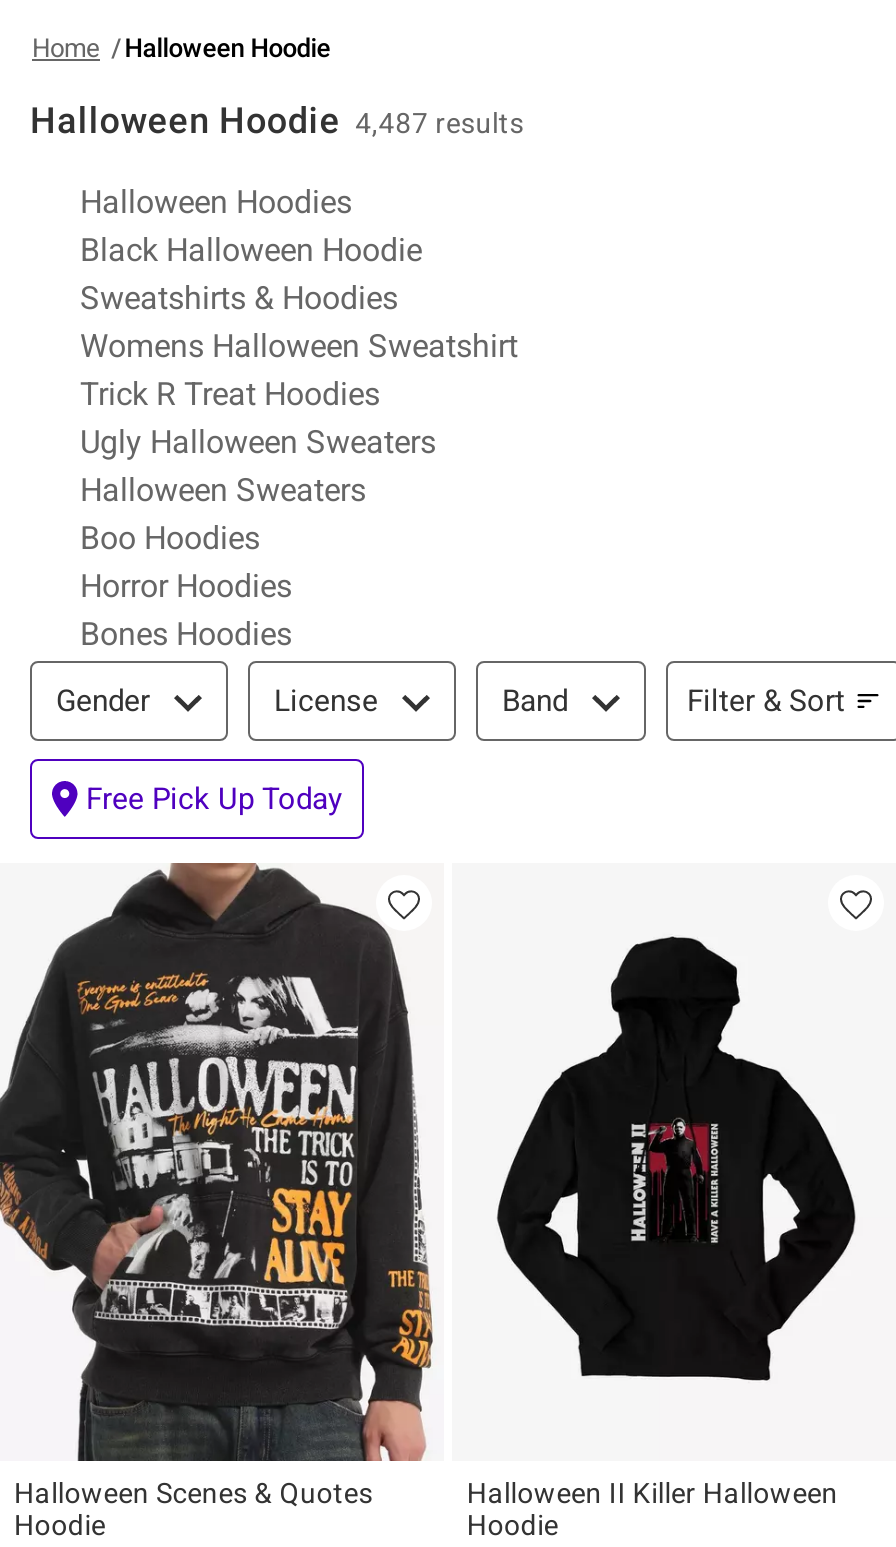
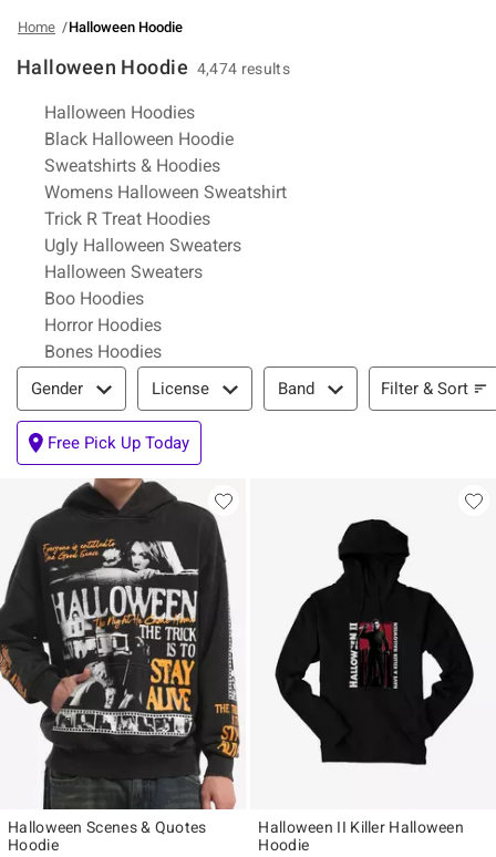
- Halloween Hoodie 4,487 results
+ Halloween Hoodie 4,474 results
